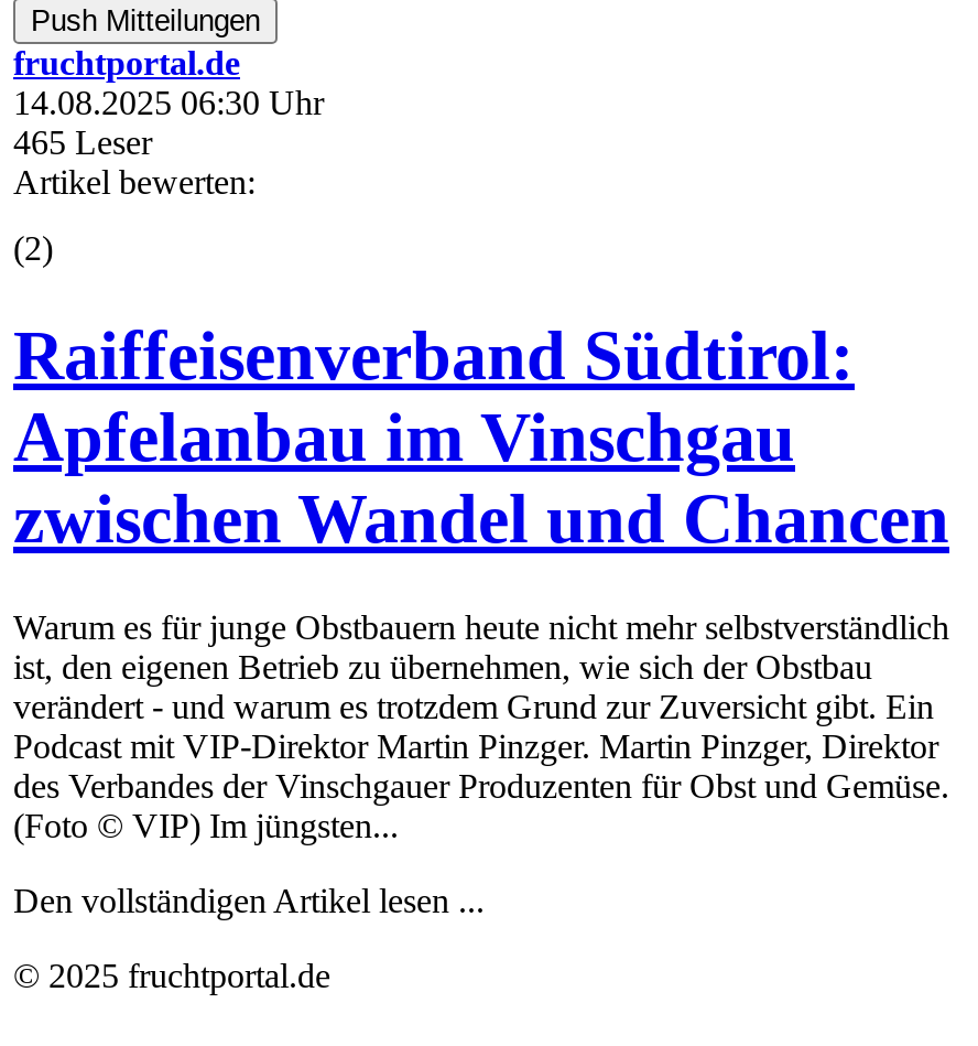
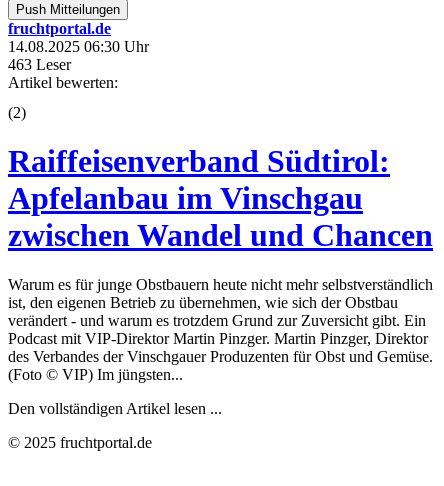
- 465 Leser
+ 463 Leser
